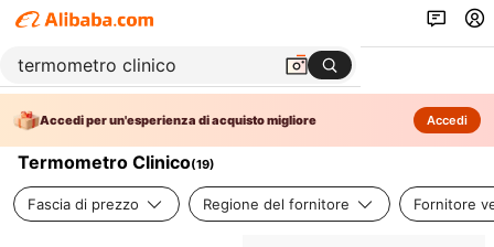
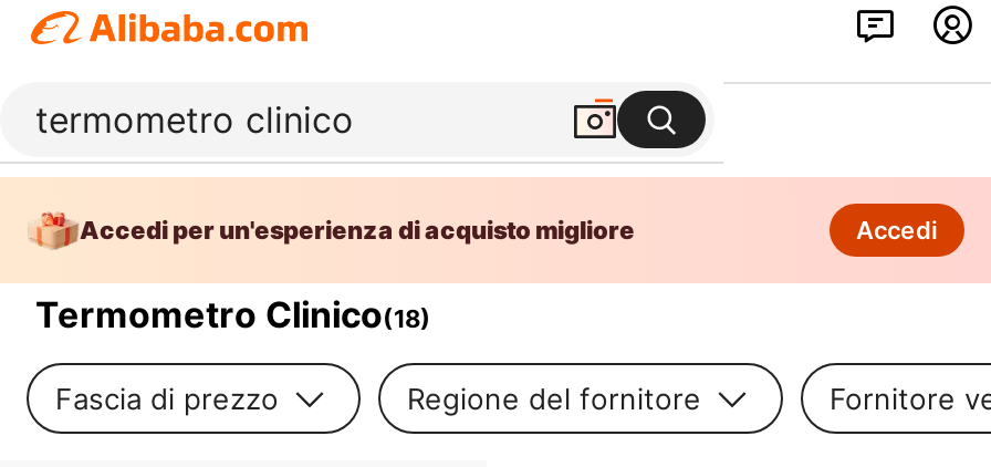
- Termometro Clinico(19)
+ Termometro Clinico(18)
